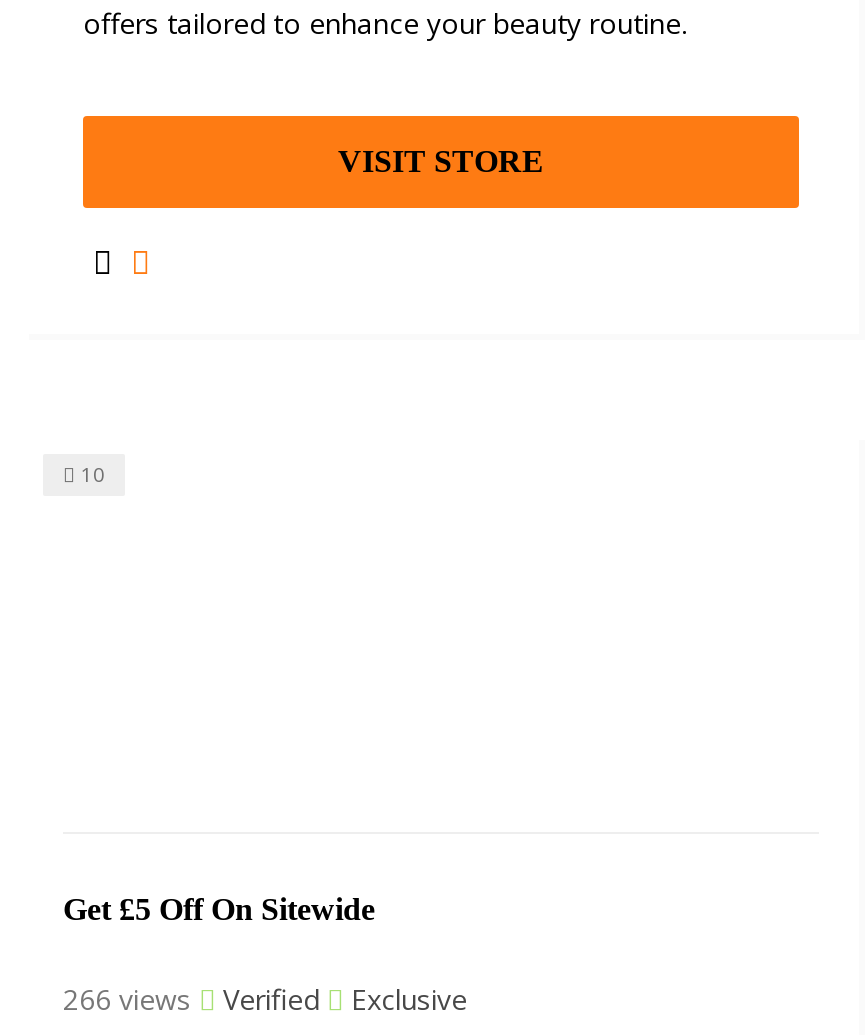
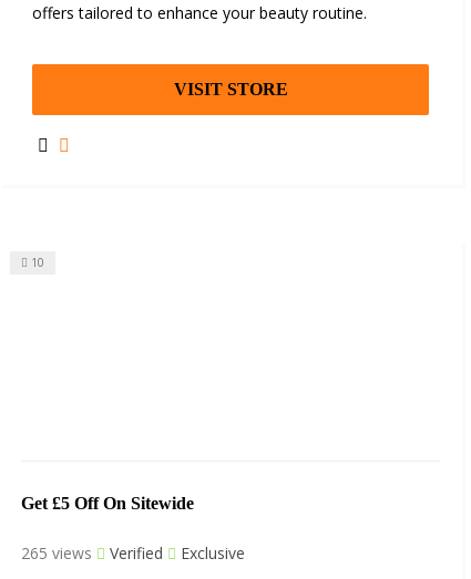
- 266 views Verified Exclusive
+ 265 views Verified Exclusive
